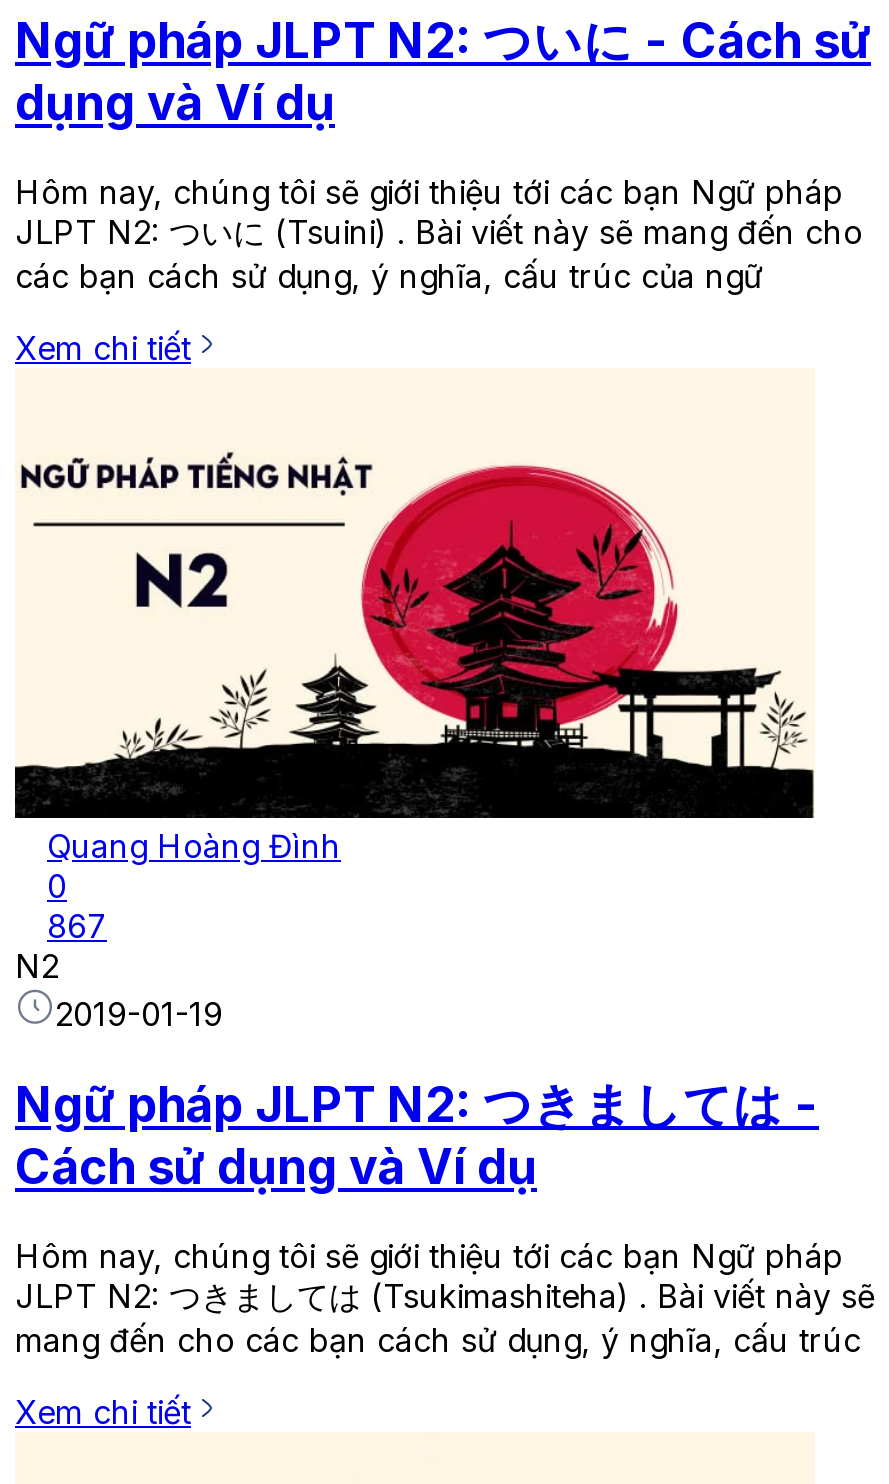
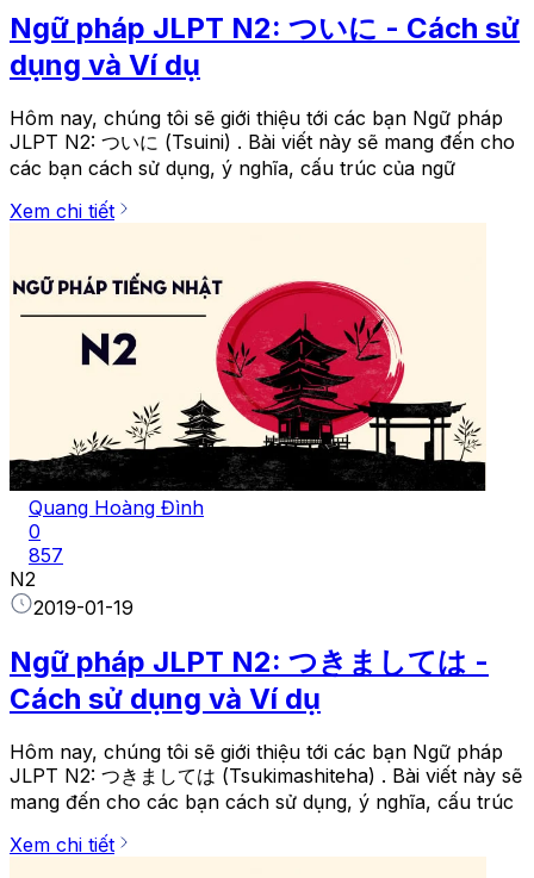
- 867
+ 857
